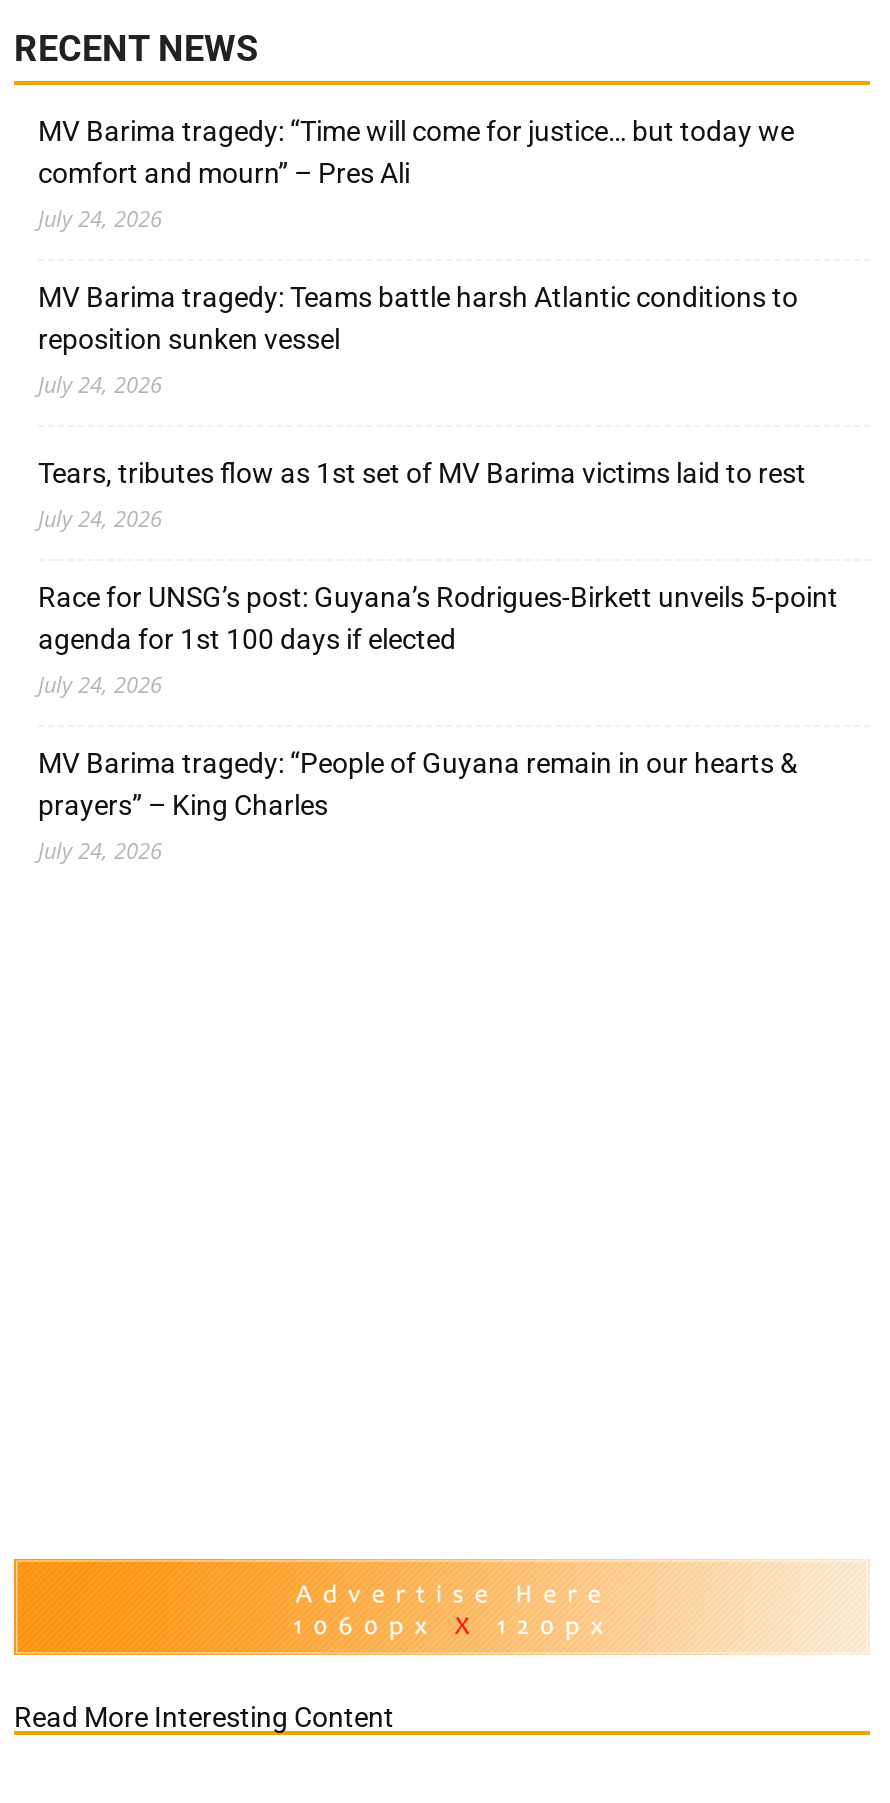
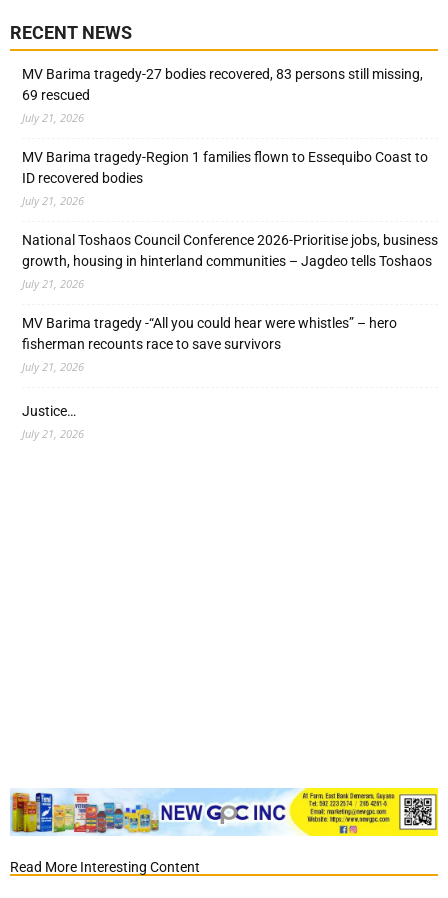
- MV Barima tragedy: “Time will come for justice… but today we
- comfort and mourn” – Pres Ali
- July 24, 2026
+ MV Barima tragedy-27 bodies recovered, 83 persons still missing,
+ 69 rescued
+ July 21, 2026

- MV Barima tragedy: Teams battle harsh Atlantic conditions to
- reposition sunken vessel
- July 24, 2026
+ MV Barima tragedy-Region 1 families flown to Essequibo Coast to
+ ID recovered bodies
+ July 21, 2026

- Tears, tributes flow as 1st set of MV Barima victims laid to rest
- July 24, 2026
+ National Toshaos Council Conference 2026-Prioritise jobs, business
+ growth, housing in hinterland communities – Jagdeo tells Toshaos
+ July 21, 2026

- Race for UNSG’s post: Guyana’s Rodrigues-Birkett unveils 5-point
- agenda for 1st 100 days if elected
- July 24, 2026
+ MV Barima tragedy -“All you could hear were whistles” – hero
+ fisherman recounts race to save survivors
+ July 21, 2026

- MV Barima tragedy: “People of Guyana remain in our hearts &
- prayers” – King Charles
- July 24, 2026
+ Justice…
+ July 21, 2026

- [image]
+ [image]
